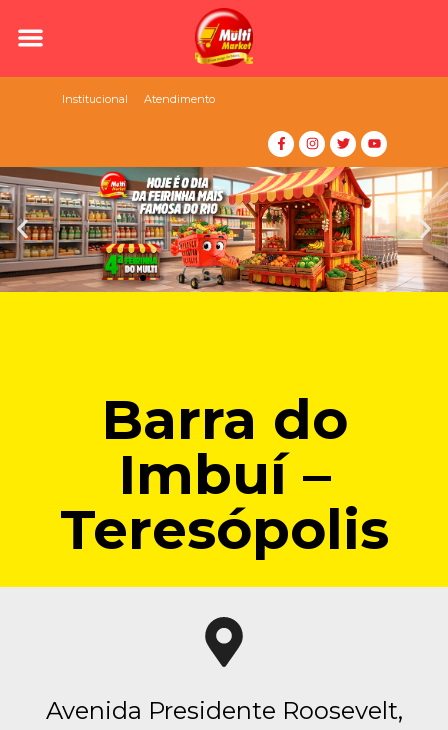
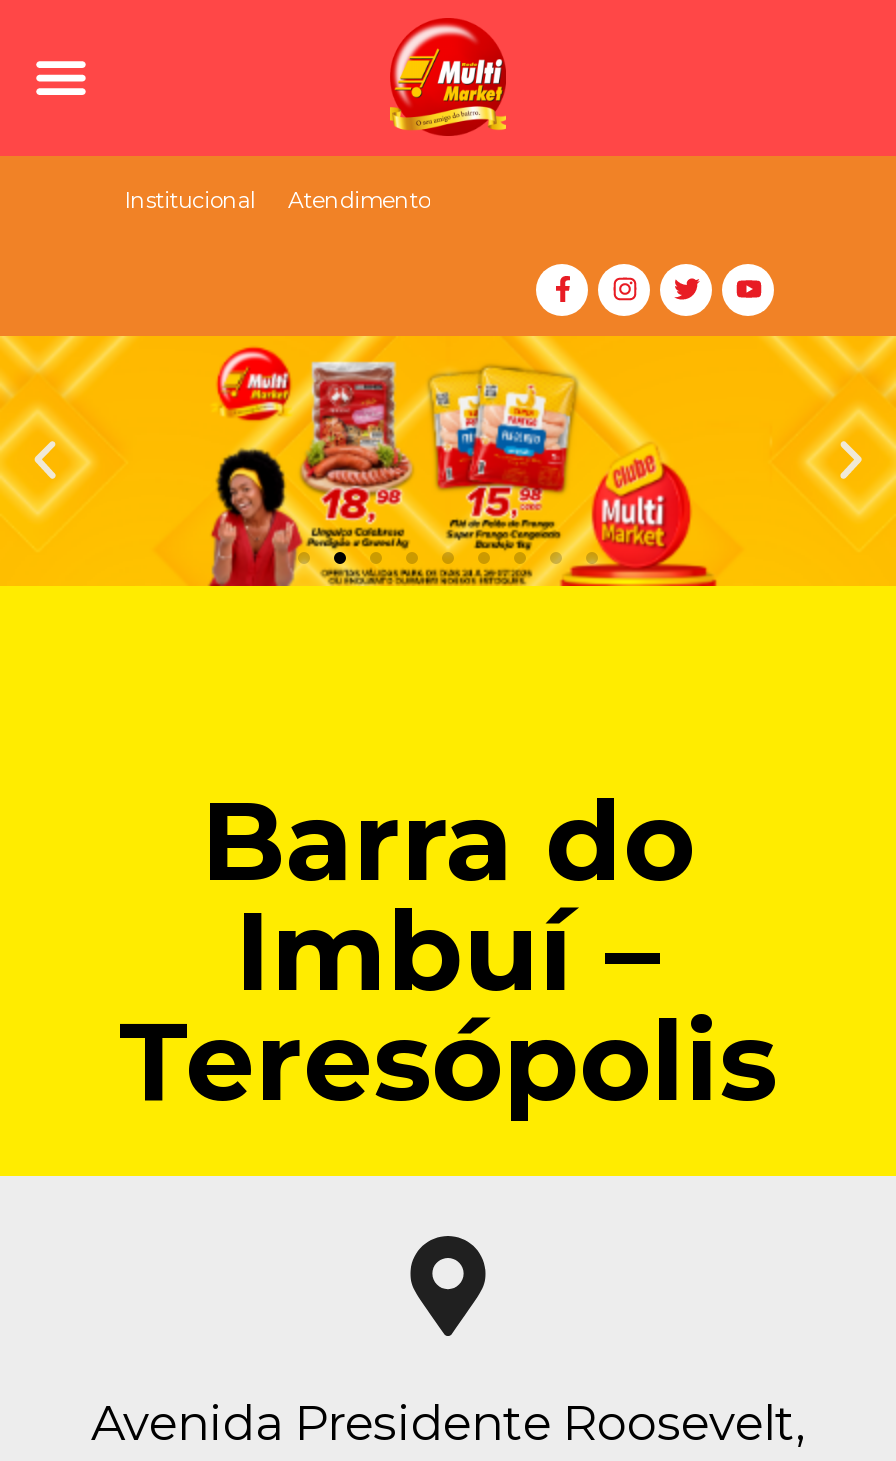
- [image]
+ [image]
